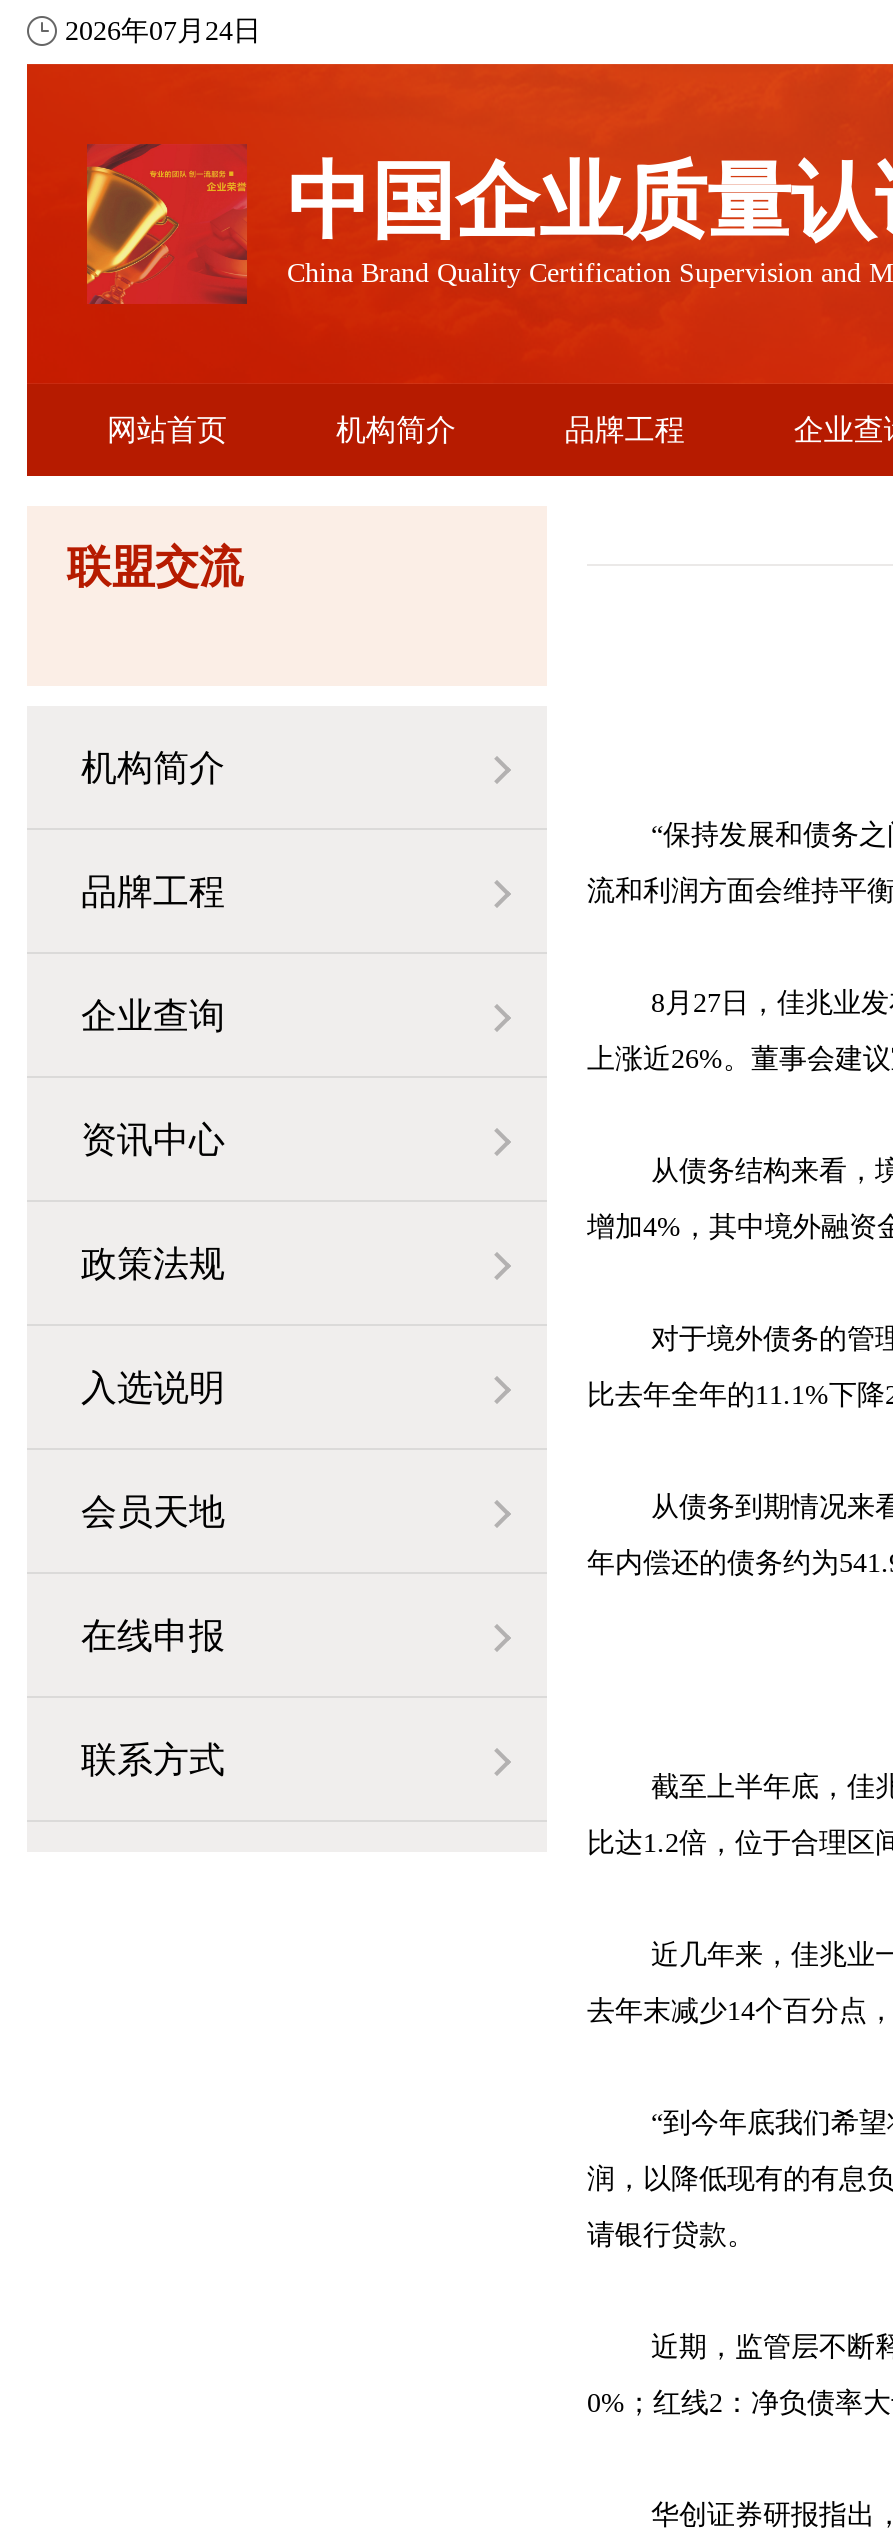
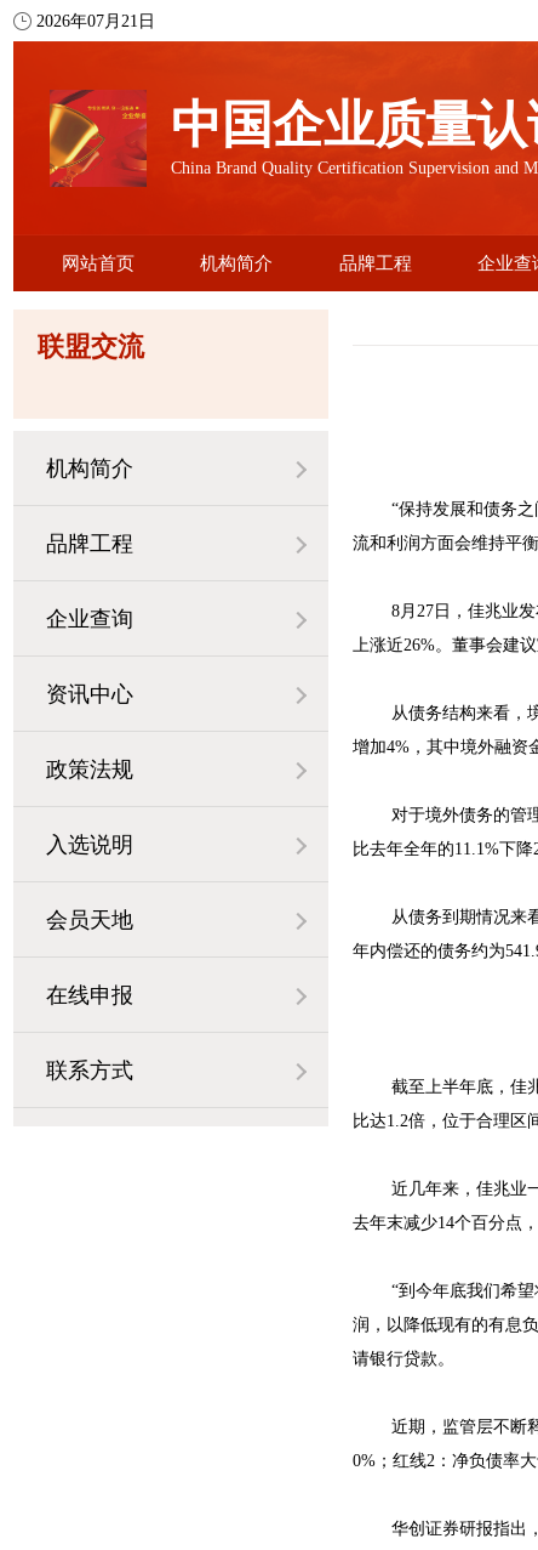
- 2026年07月24日
+ 2026年07月21日
